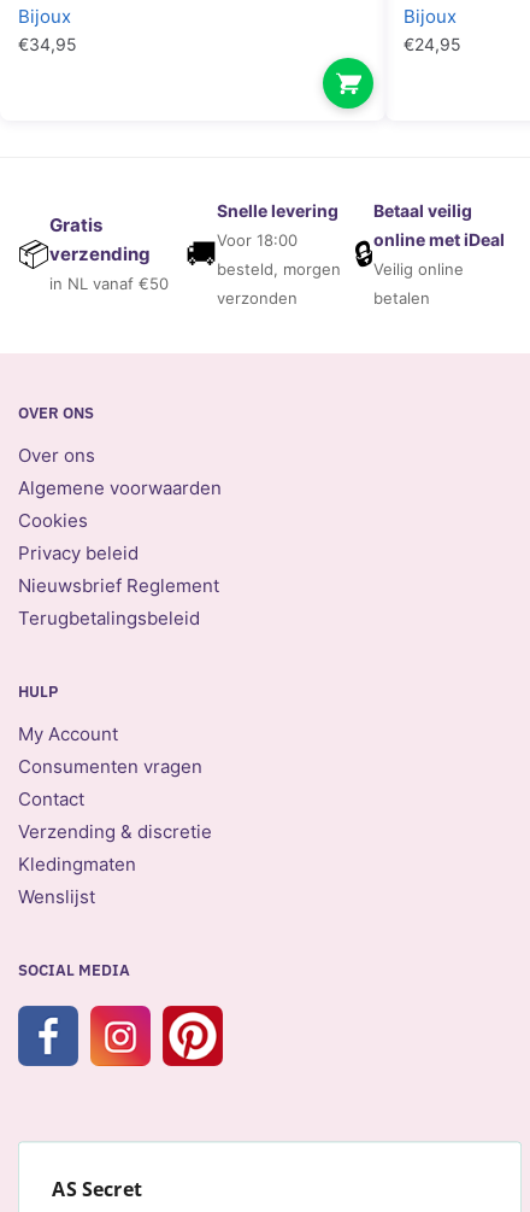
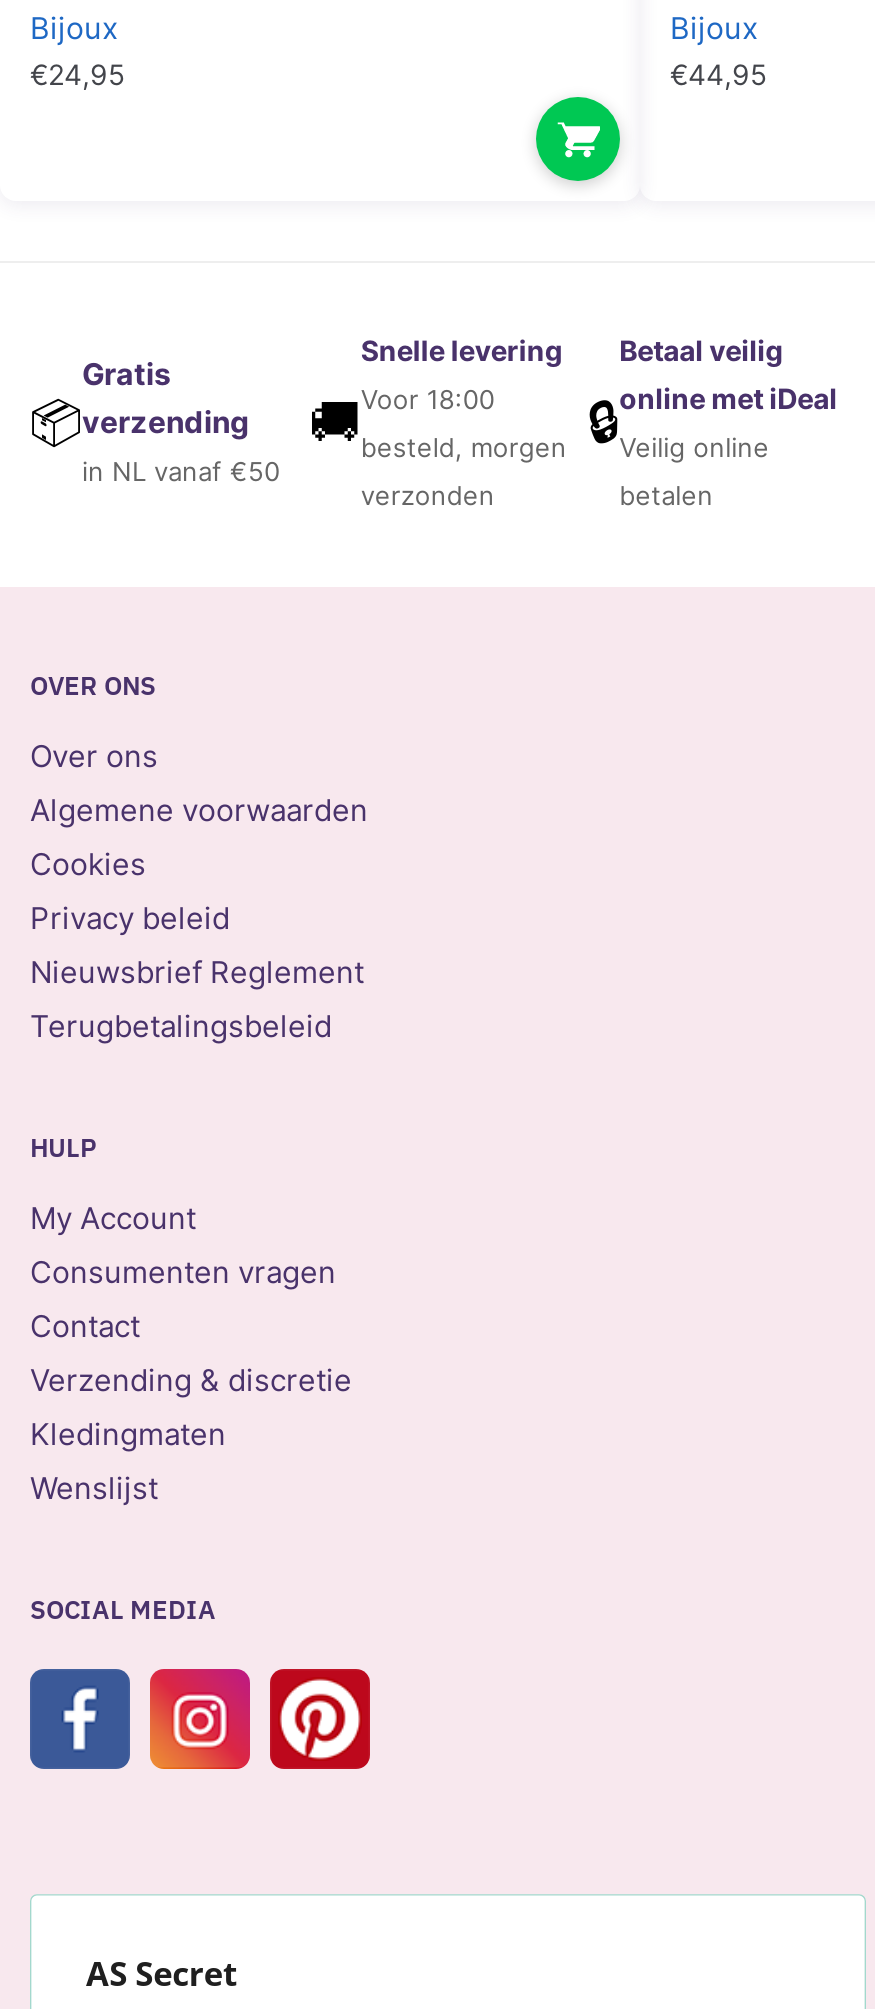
- €34,95
+ €24,95

- €24,95
+ €44,95
